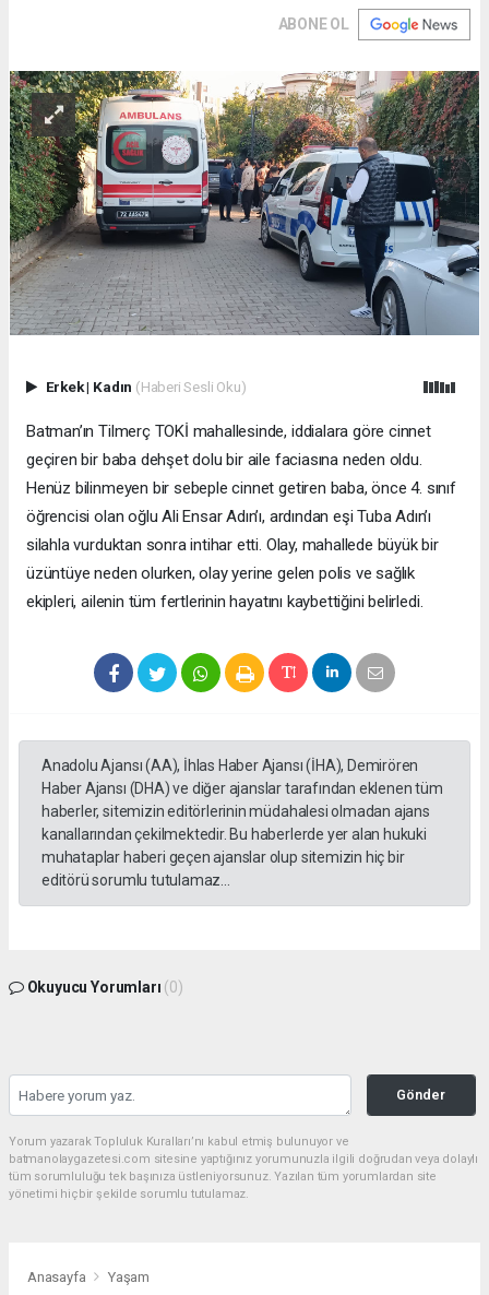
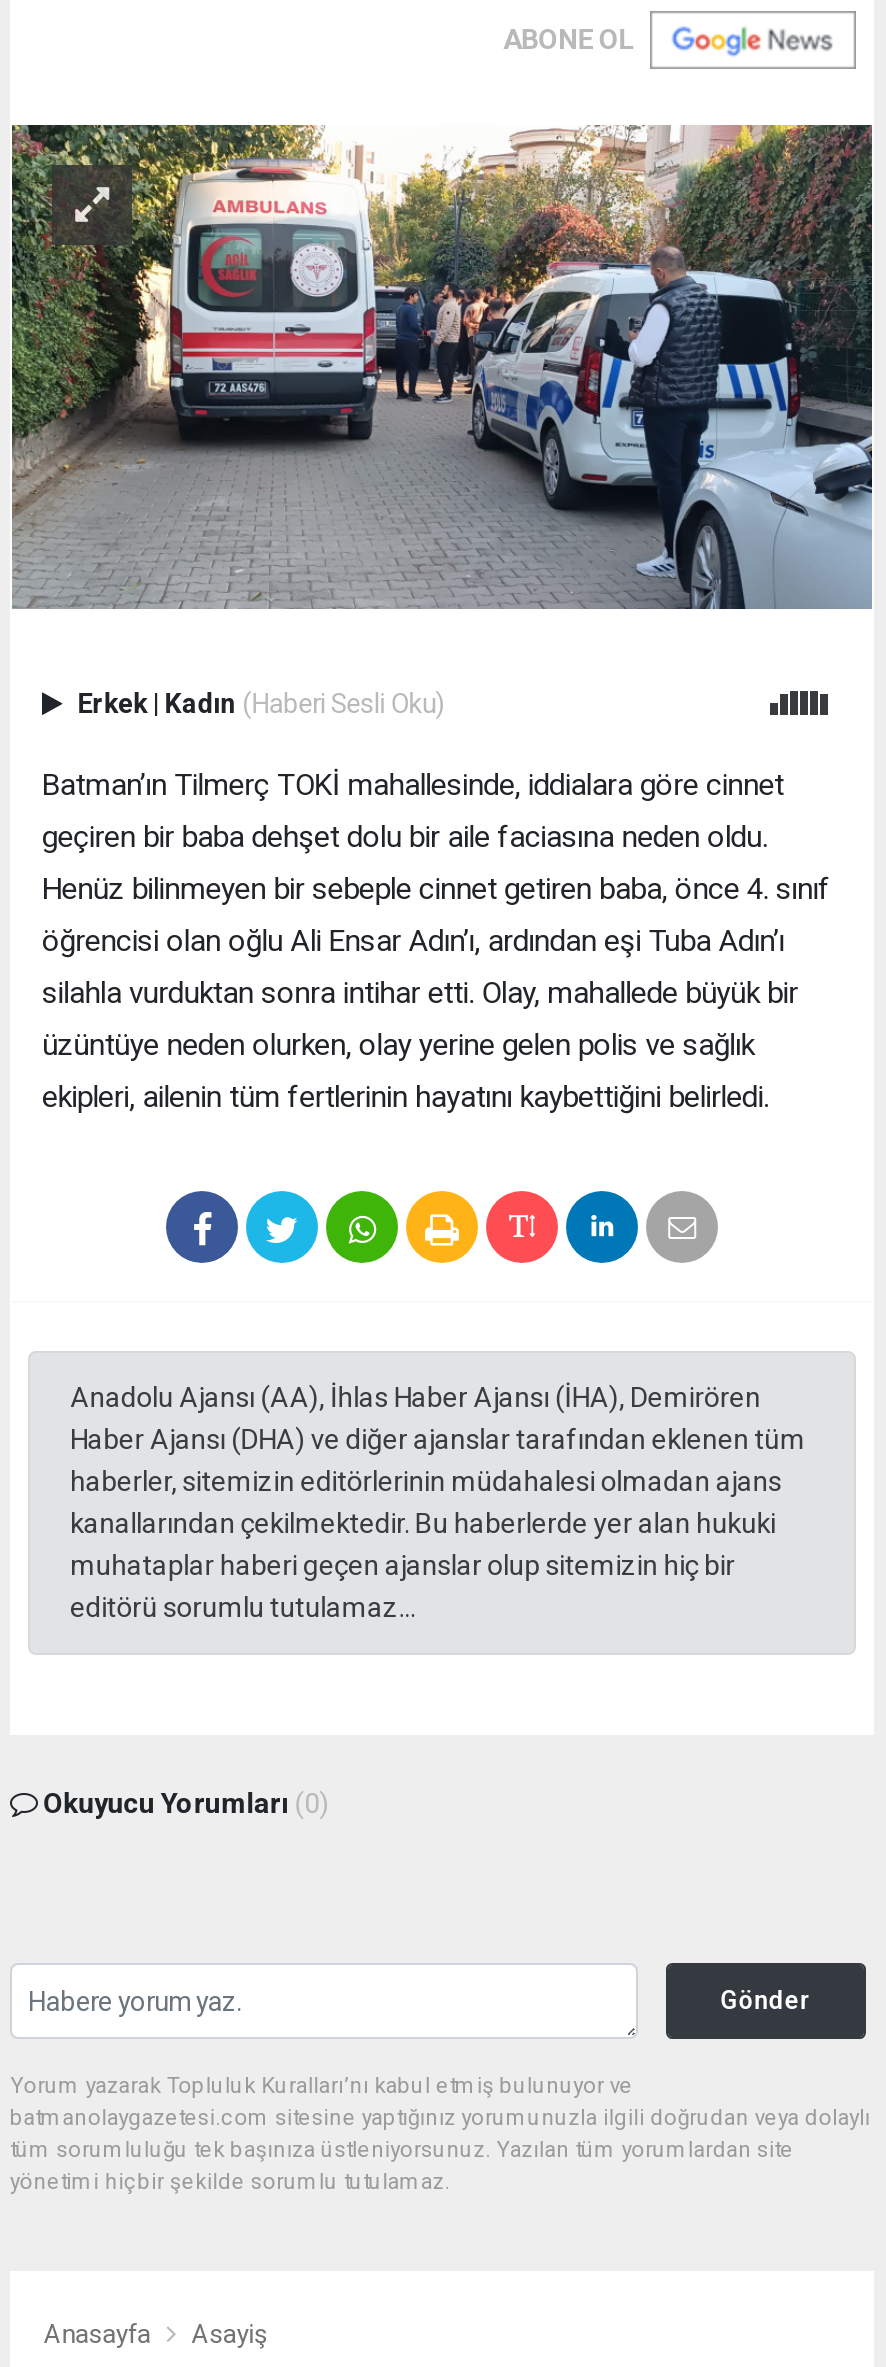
- Yaşam
+ Asayiş
